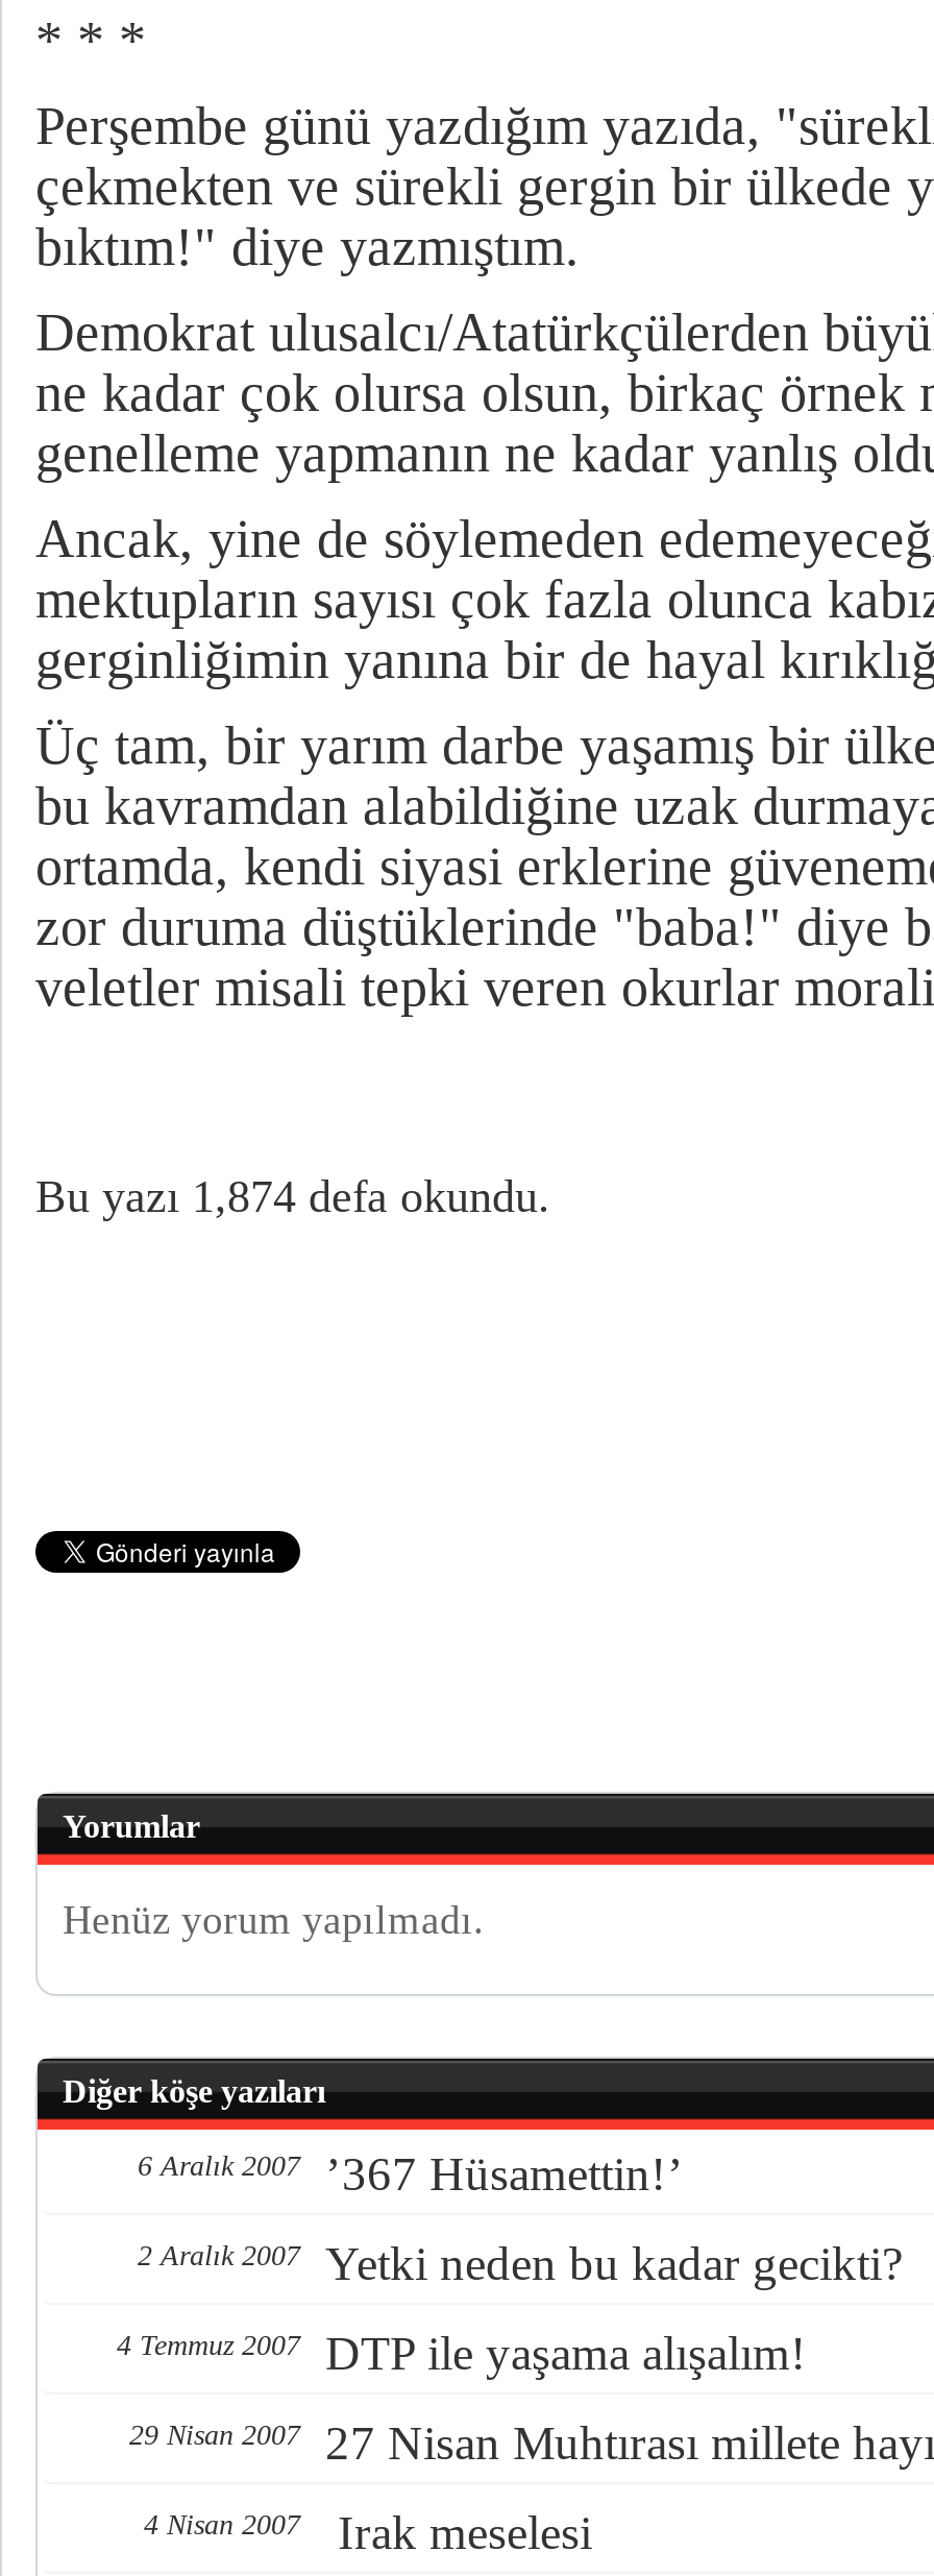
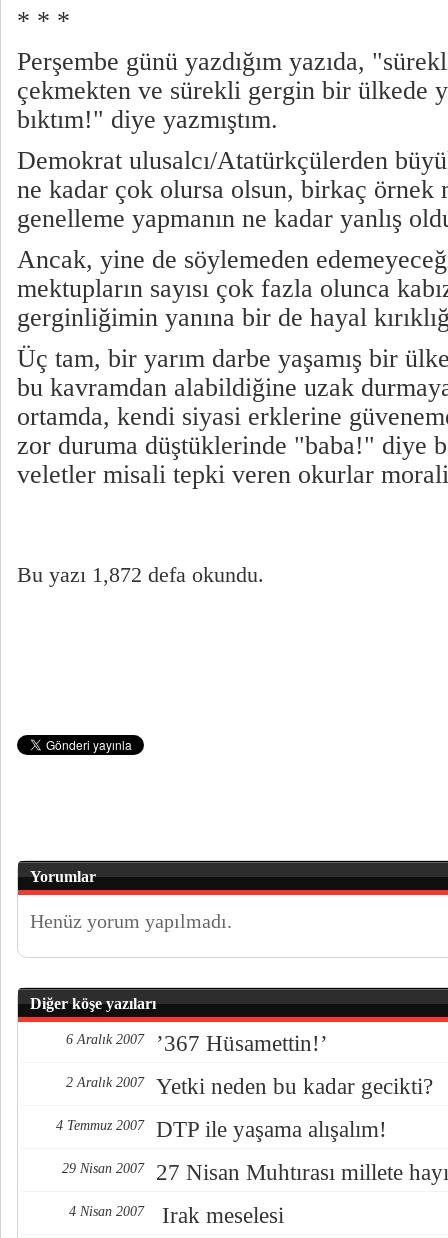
- Bu yazı 1,874 defa okundu.
+ Bu yazı 1,872 defa okundu.
